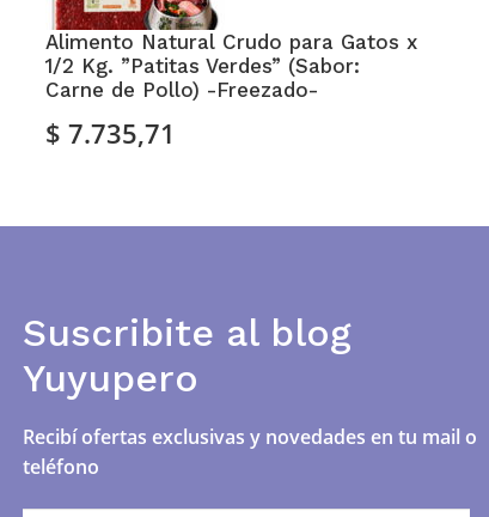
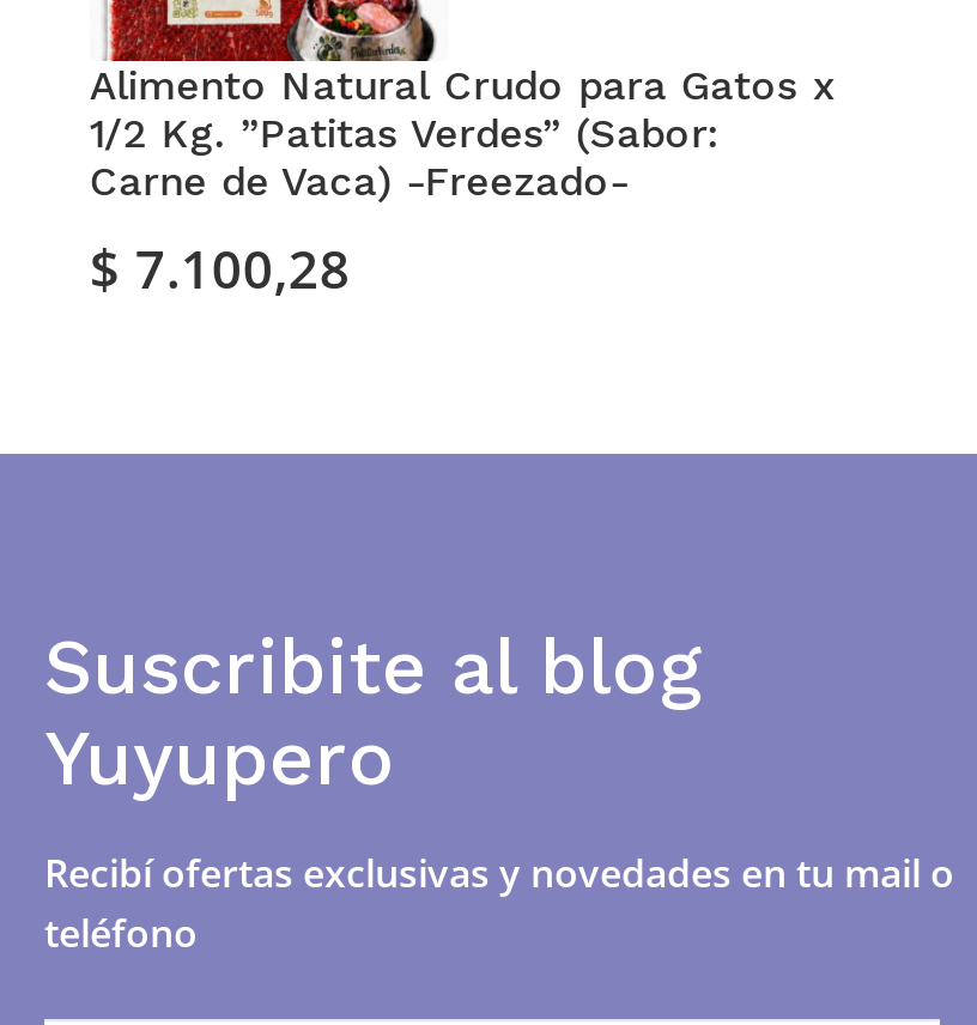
- Carne de Pollo) -Freezado-
+ Carne de Vaca) -Freezado-

- $ 7.735,71
+ $ 7.100,28
